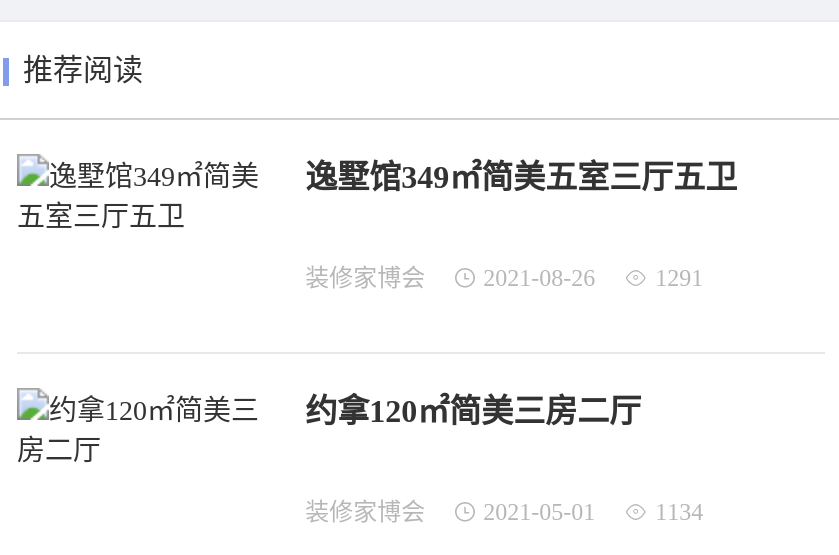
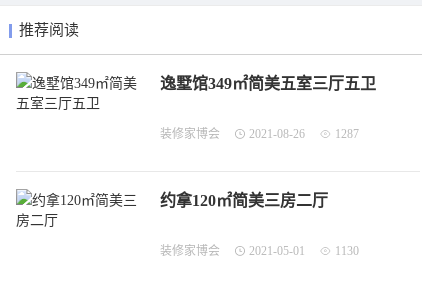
- 1291
+ 1287

- 1134
+ 1130
